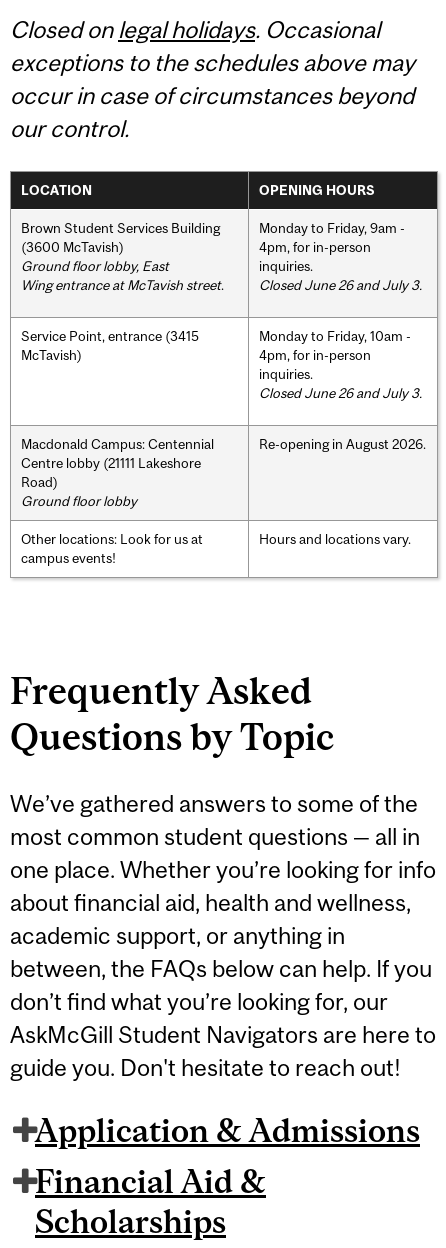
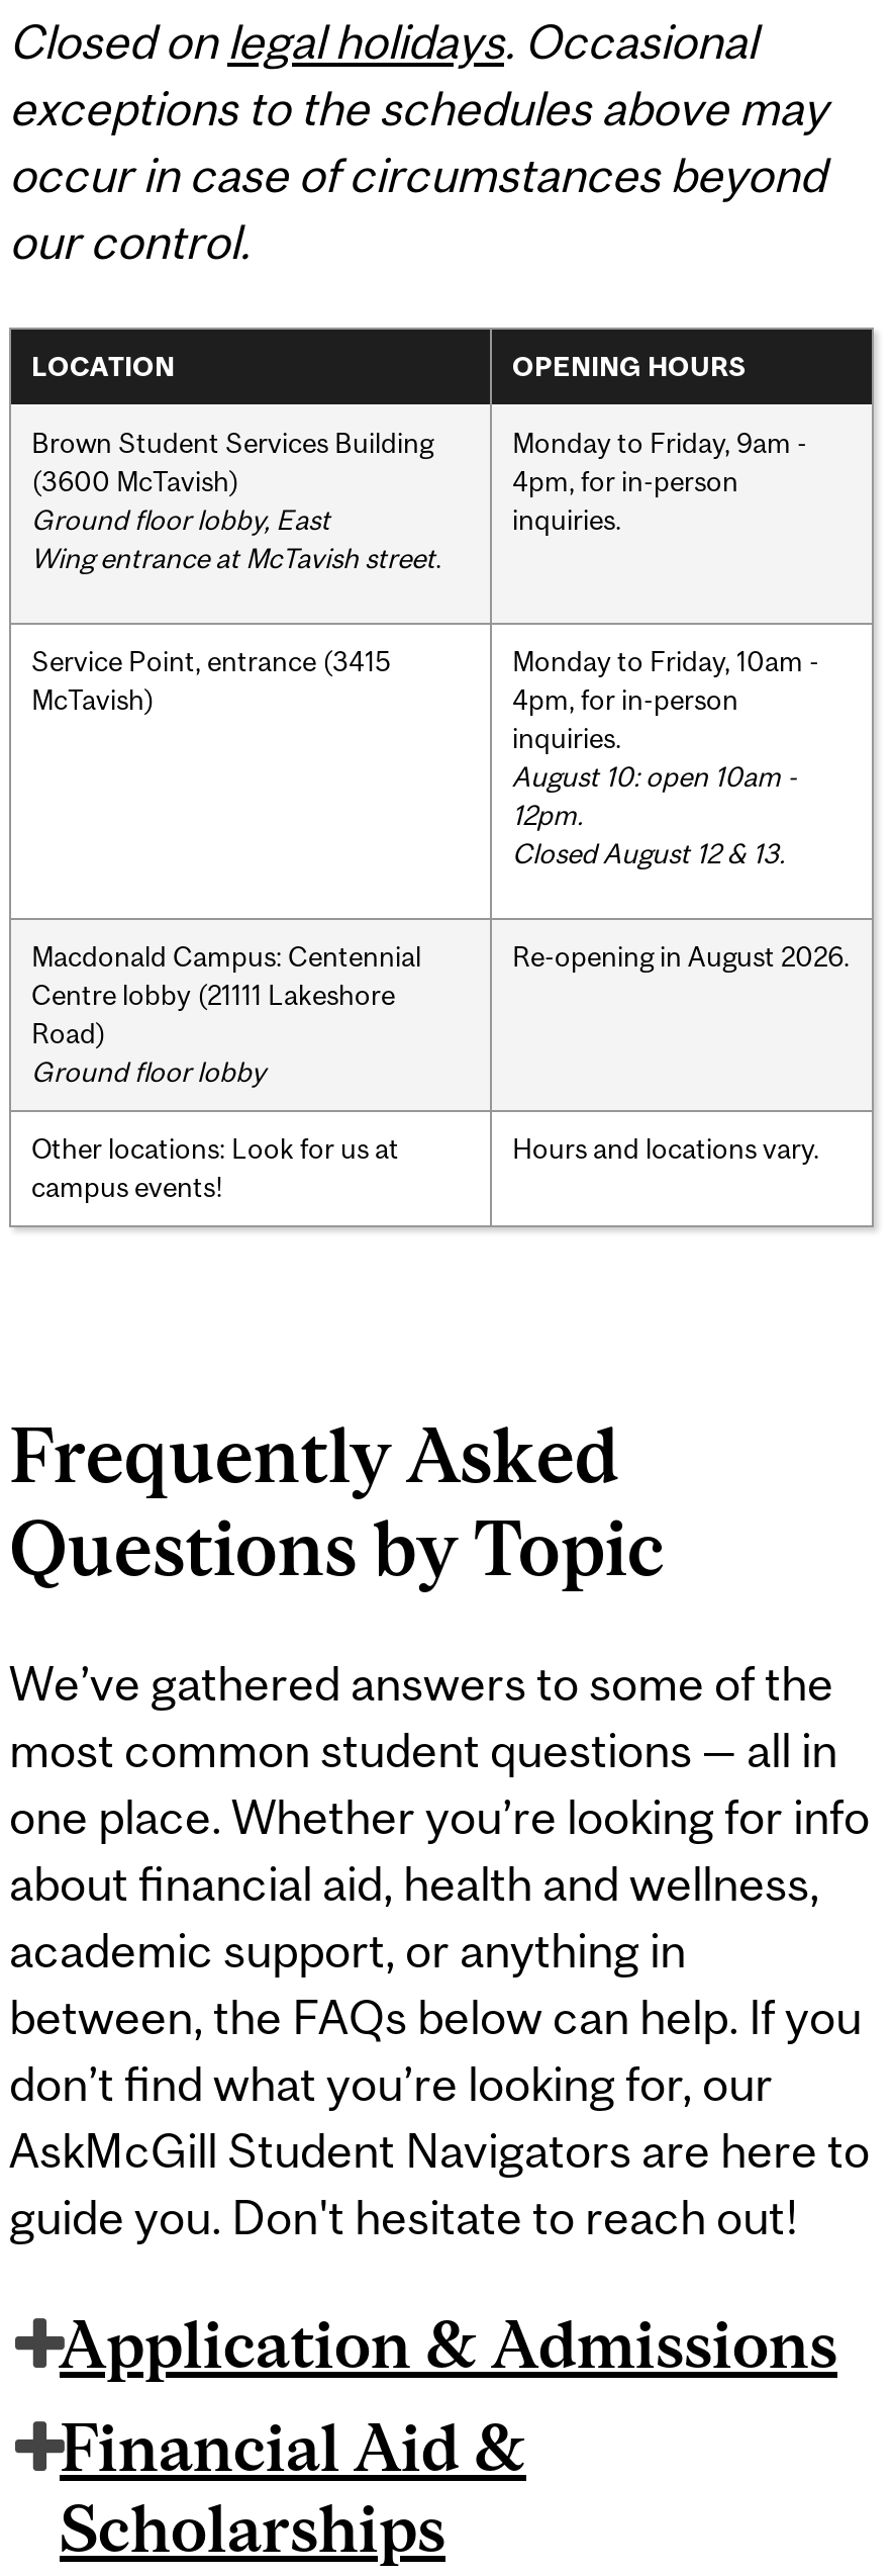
- Closed June 26 and July 3.

- Closed June 26 and July 3.
+ August 10: open 10am -
+ 12pm.
+ Closed August 12 & 13.
